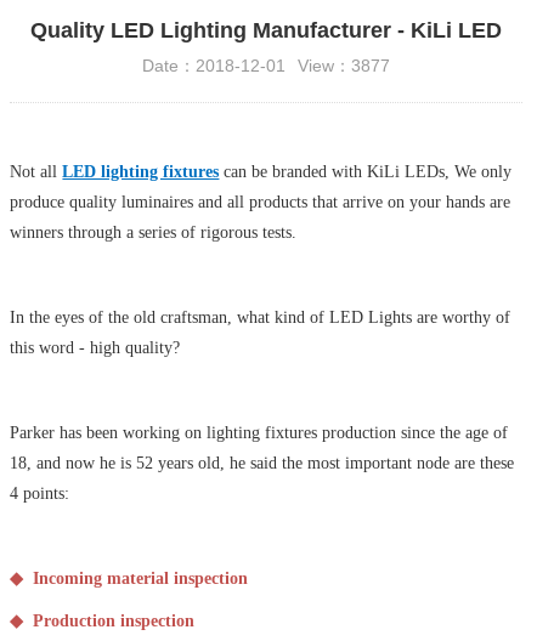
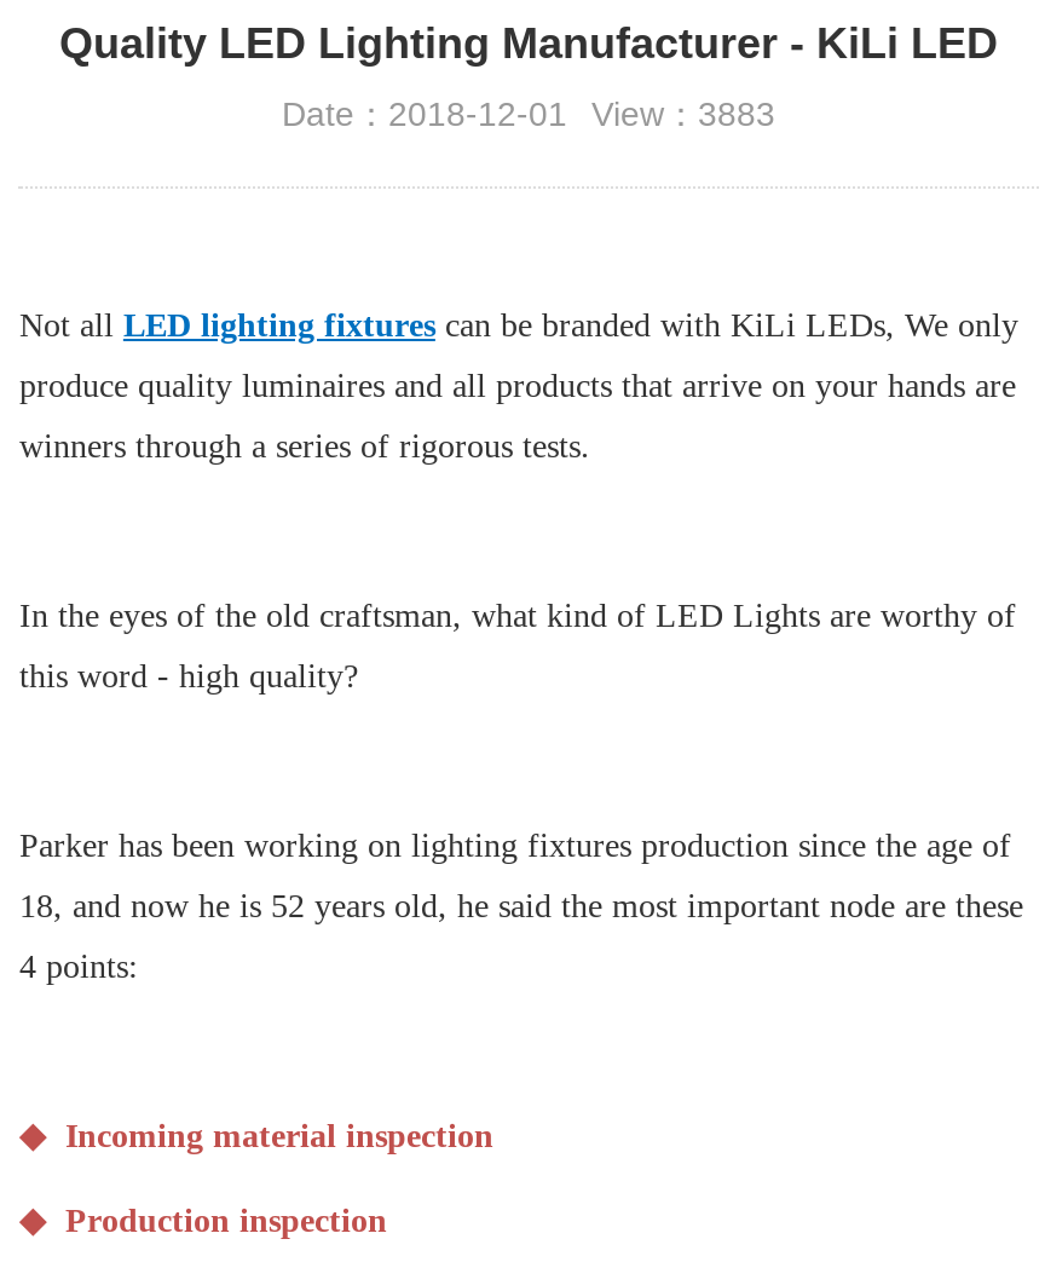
- Date：2018-12-01 View：3877
+ Date：2018-12-01 View：3883
